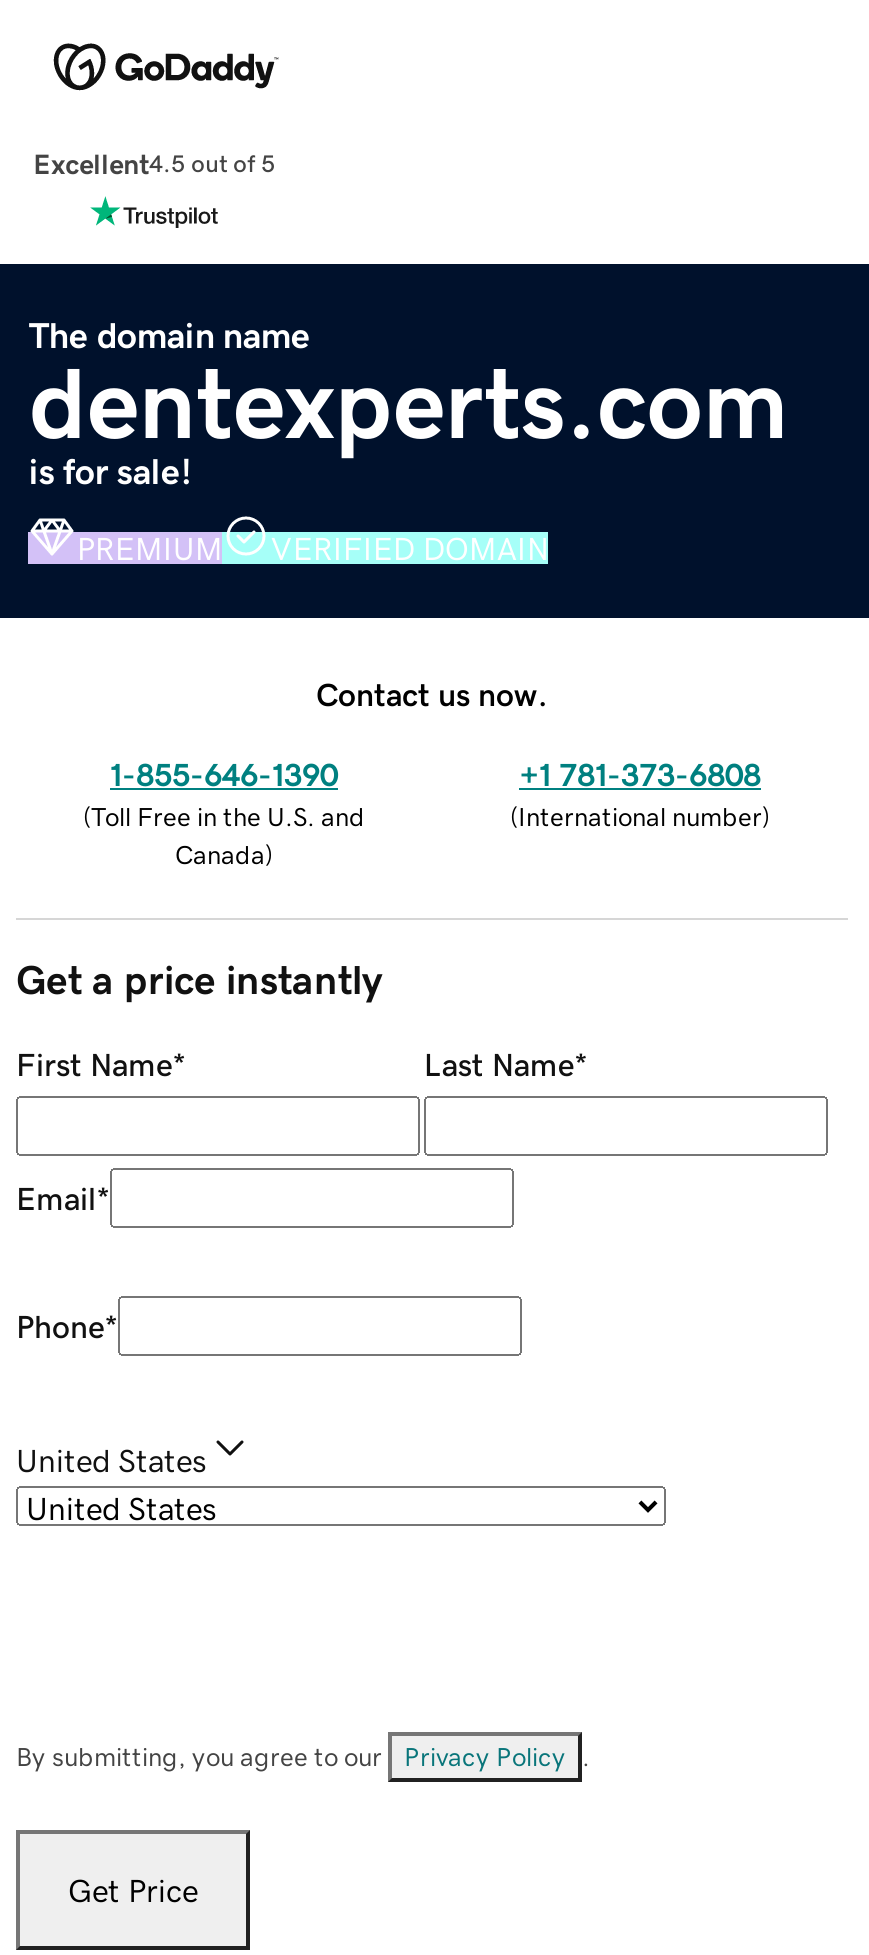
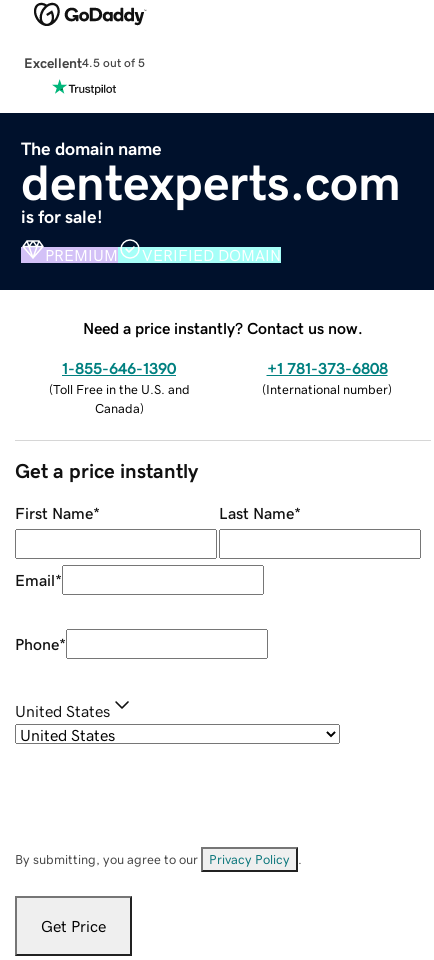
- Contact us now.
+ Need a price instantly? Contact us now.
